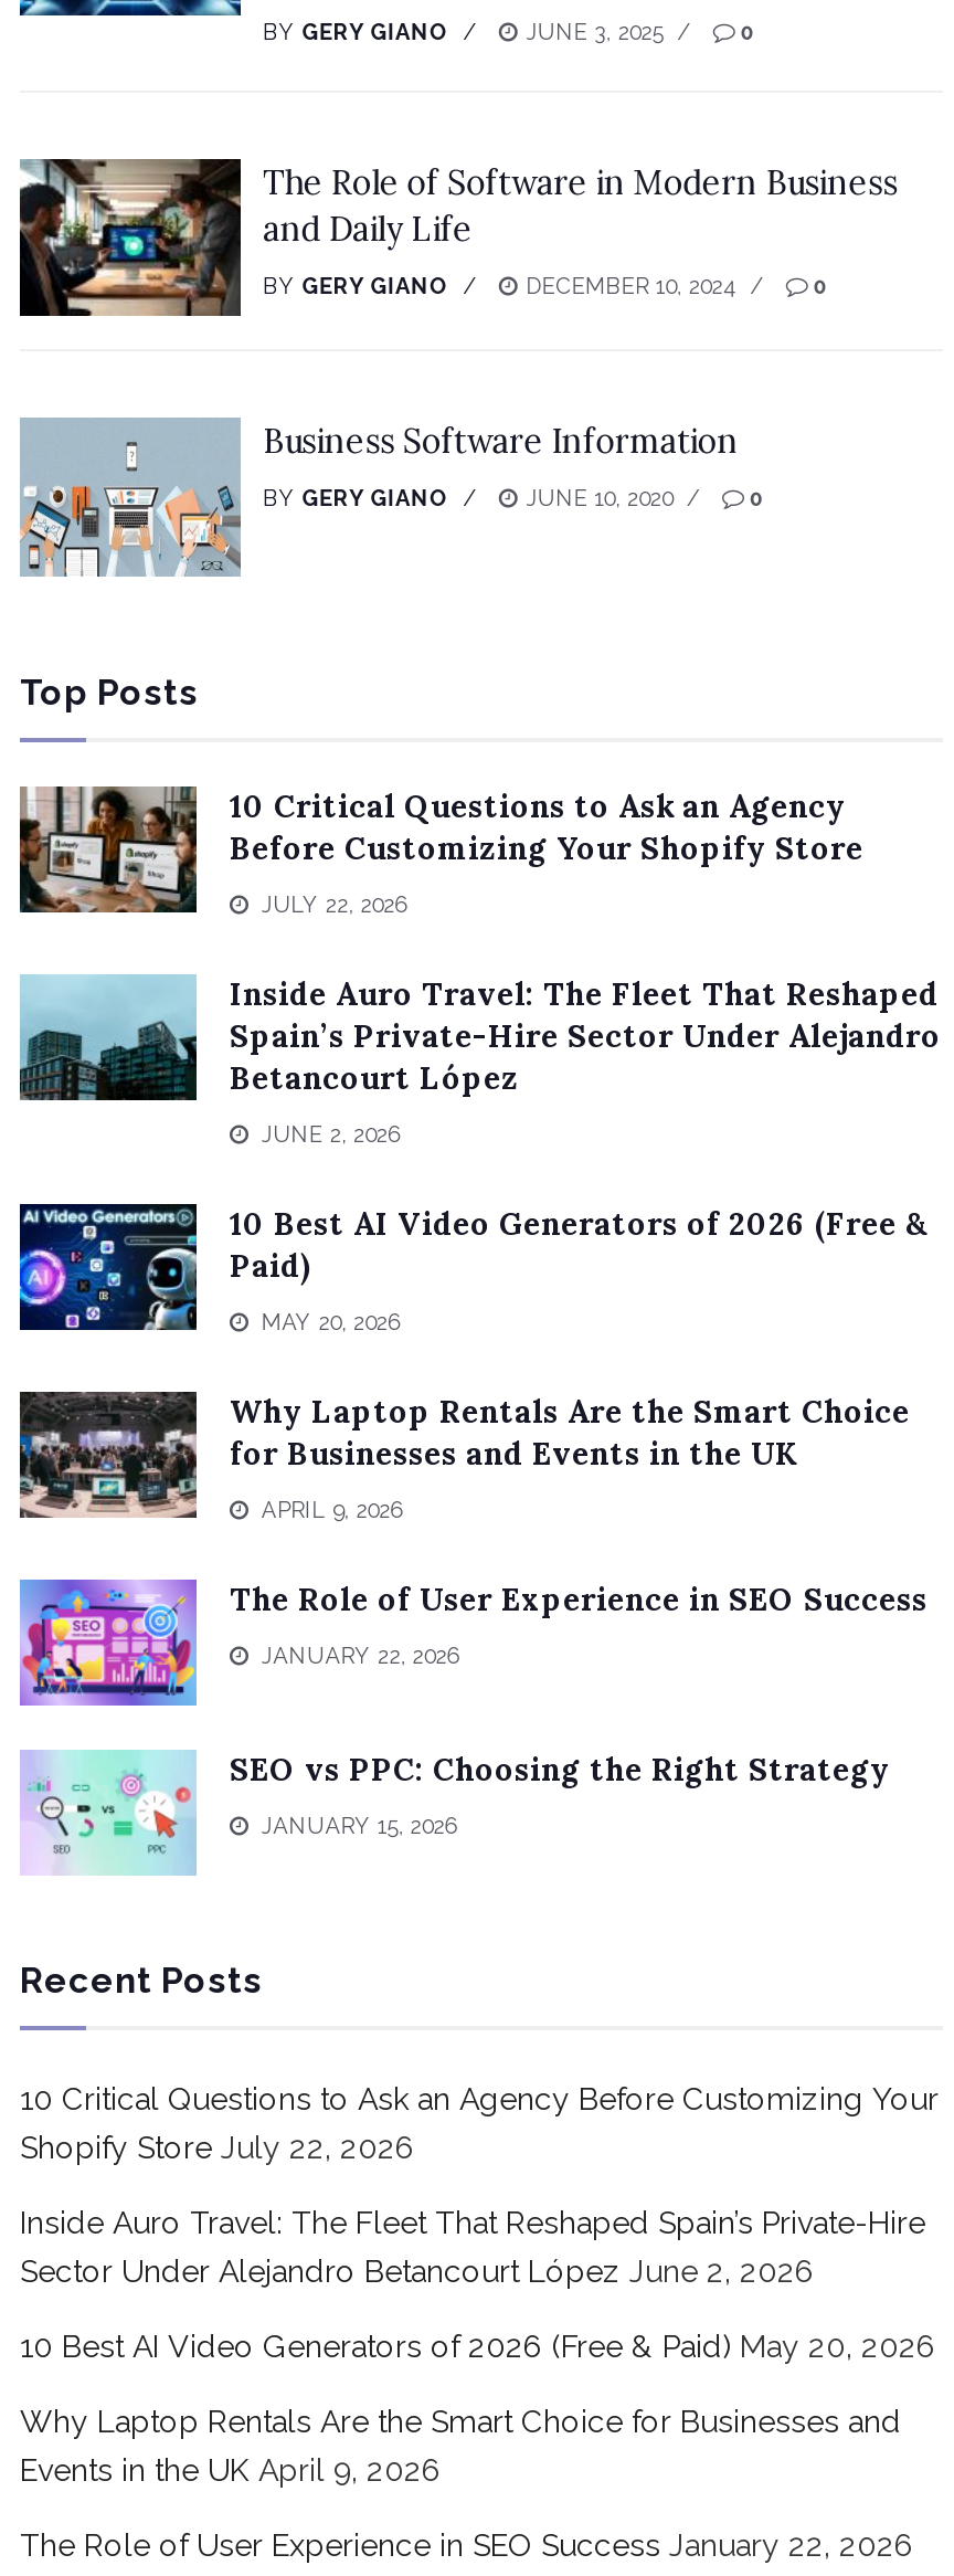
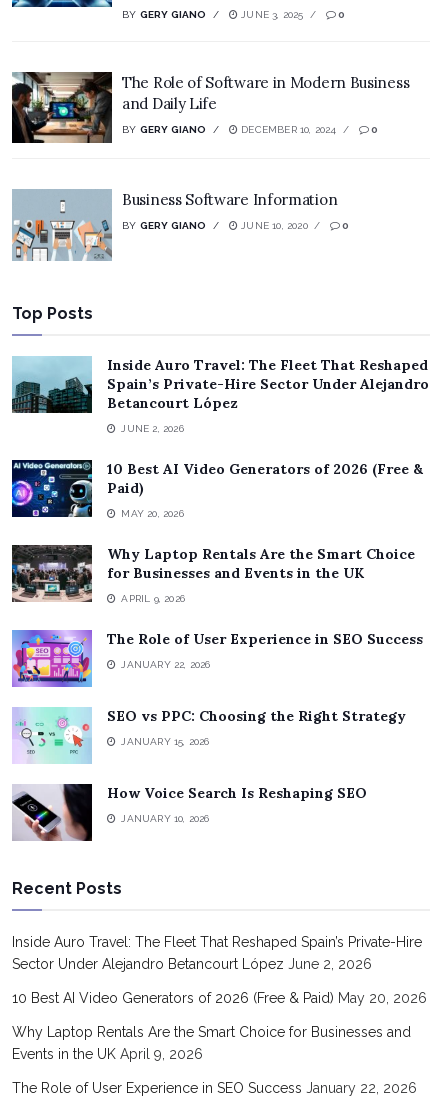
- [image]
- 10 Critical Questions to Ask an Agency
- Before Customizing Your Shopify Store
- JULY 22, 2026

moved up: [image] | Inside Auro Travel: The Fleet That Reshaped | Spain’s Private-Hire Sector Under Alejandro | ... | SEO vs PPC: Choosing the Right Strategy | JANUARY 15, 2026

+ [image]
+ How Voice Search Is Reshaping SEO
+ JANUARY 10, 2026

- 10 Critical Questions to Ask an Agency Before Customizing Your
- Shopify Store July 22, 2026
